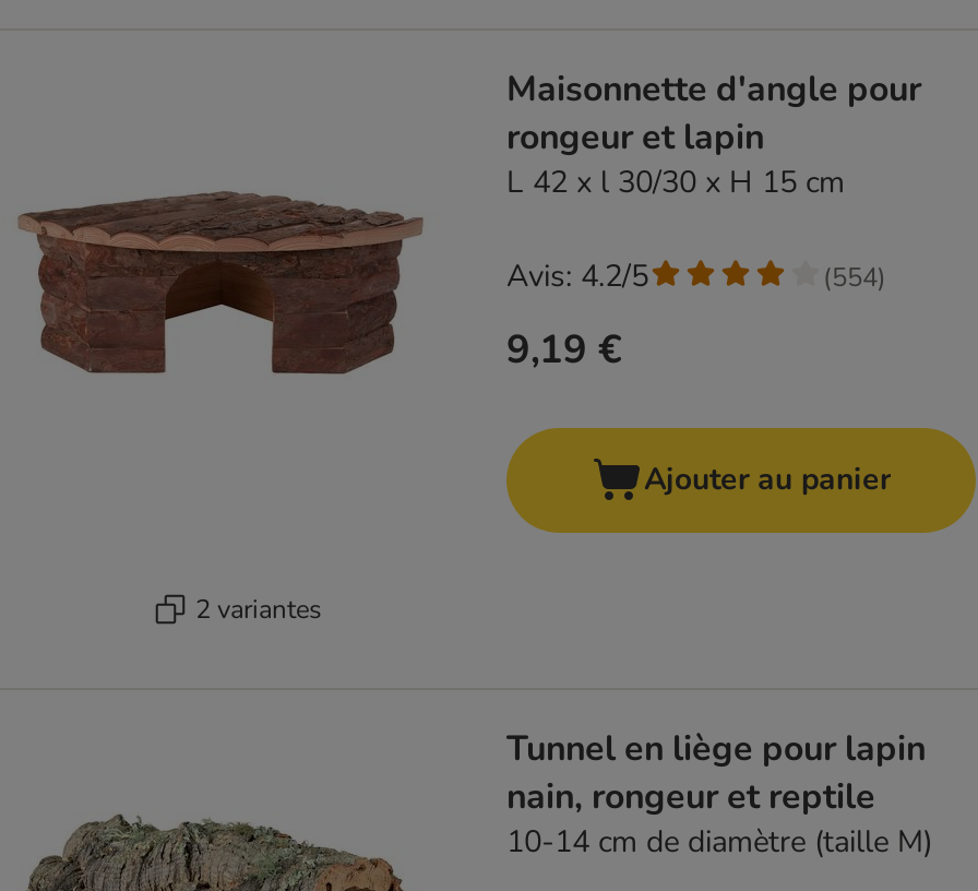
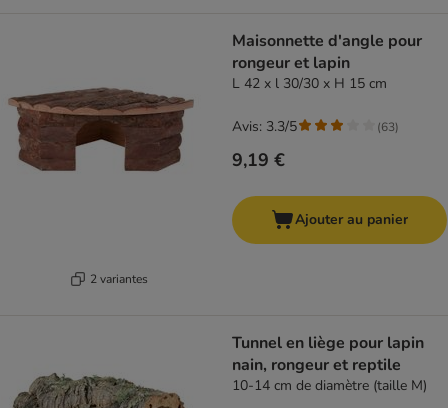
- Avis: 4.2/5
+ Avis: 3.3/5

- (554)
+ (63)
